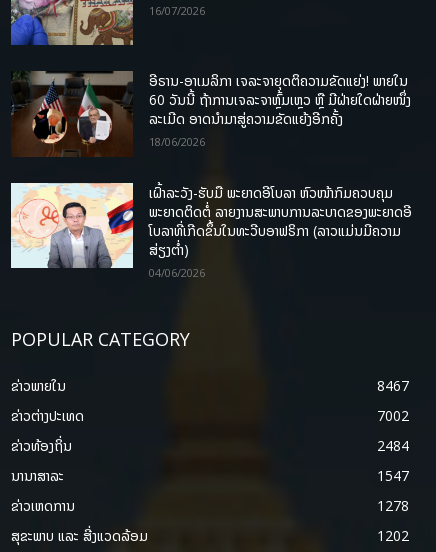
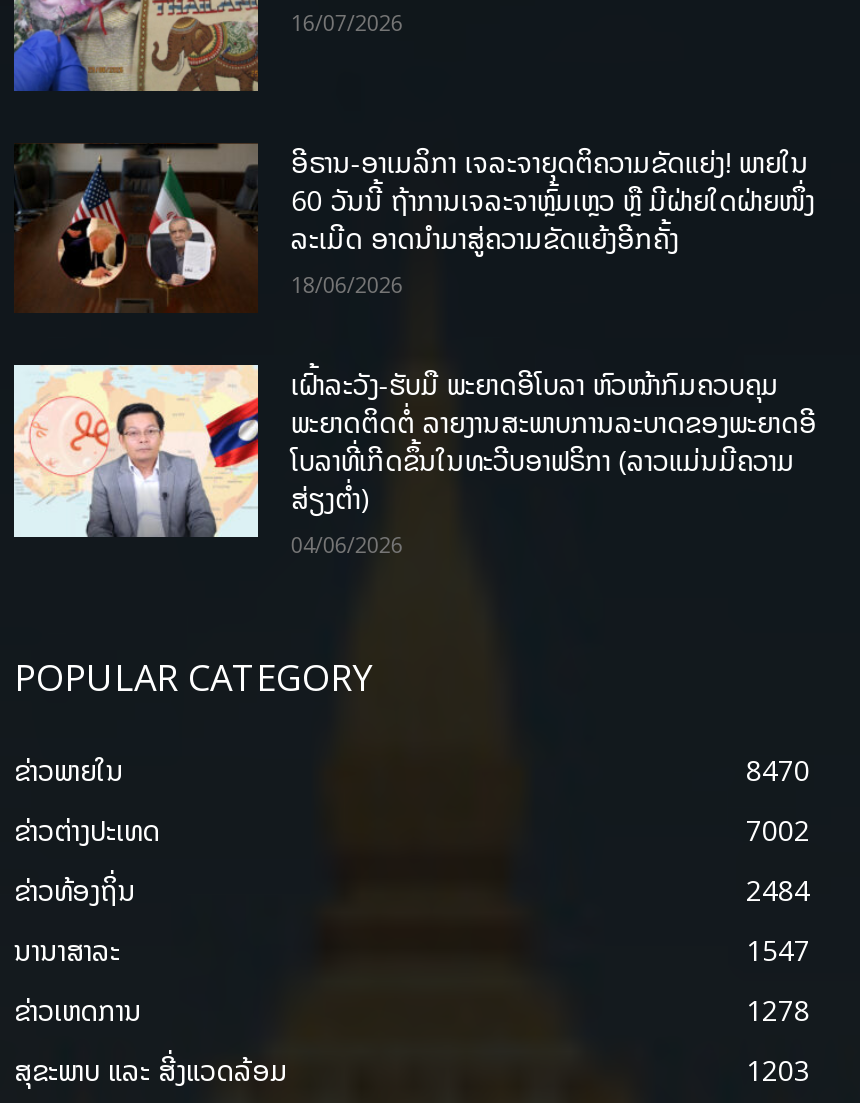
- 8467
+ 8470

- 1202
+ 1203
